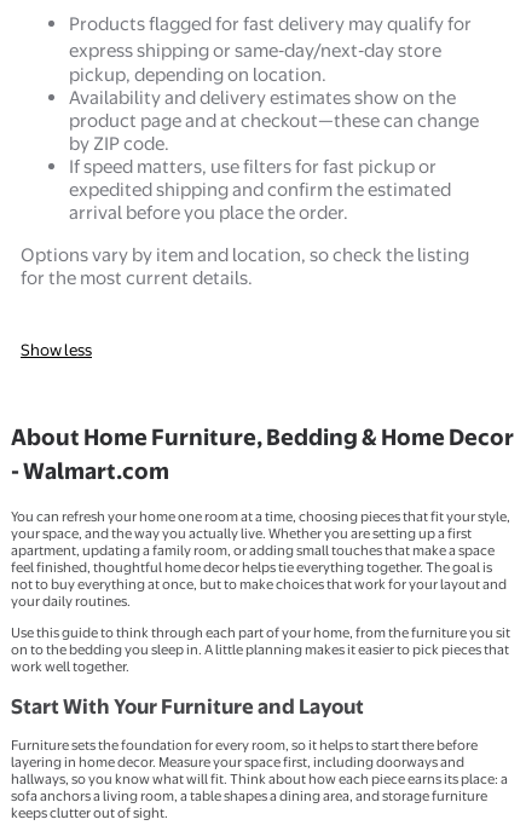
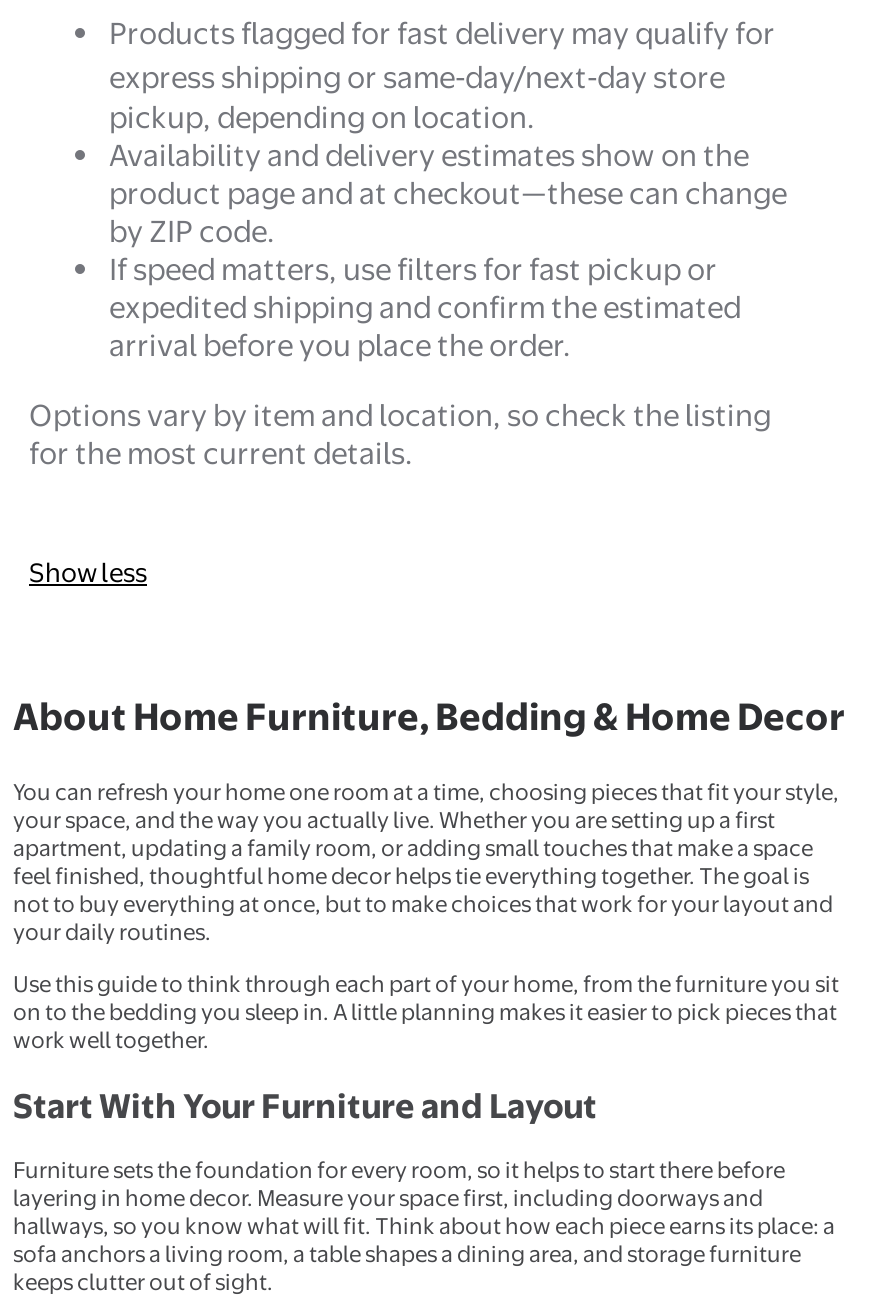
- - Walmart.com
